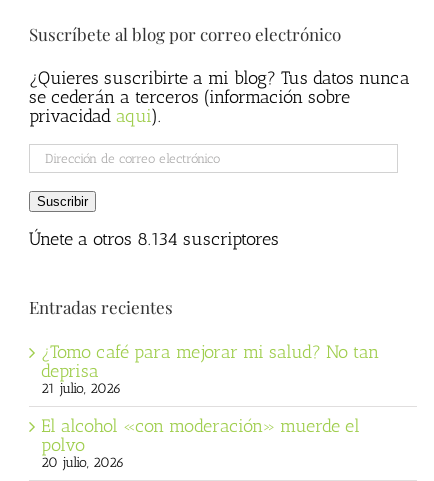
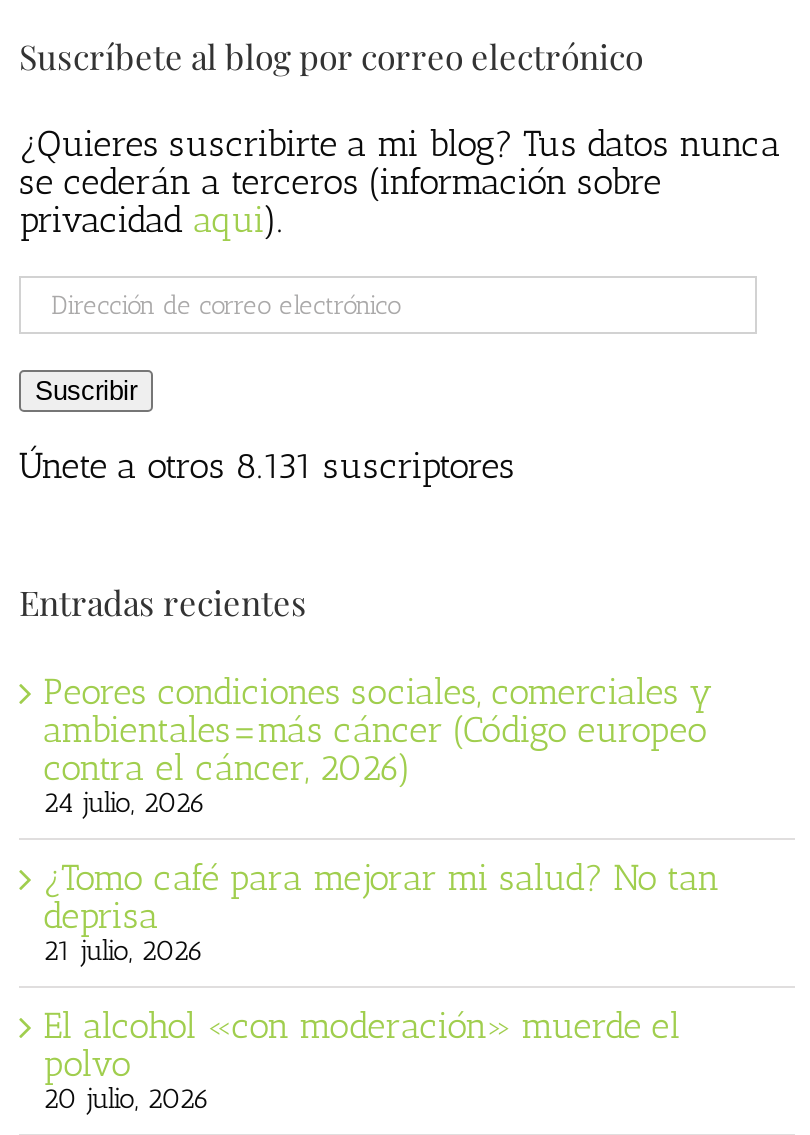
- Únete a otros 8.134 suscriptores
+ Únete a otros 8.131 suscriptores

+ Peores condiciones sociales, comerciales y
+ ambientales=más cáncer (Código europeo
+ contra el cáncer, 2026)
+ 24 julio, 2026
